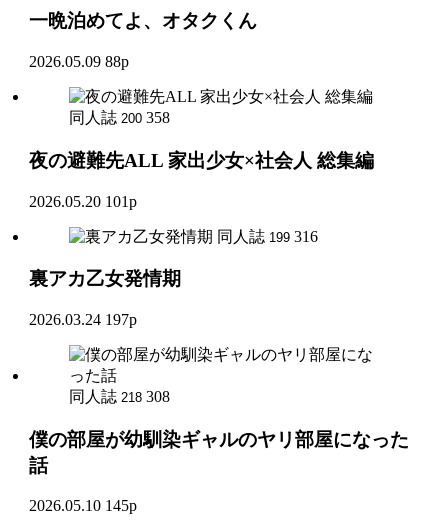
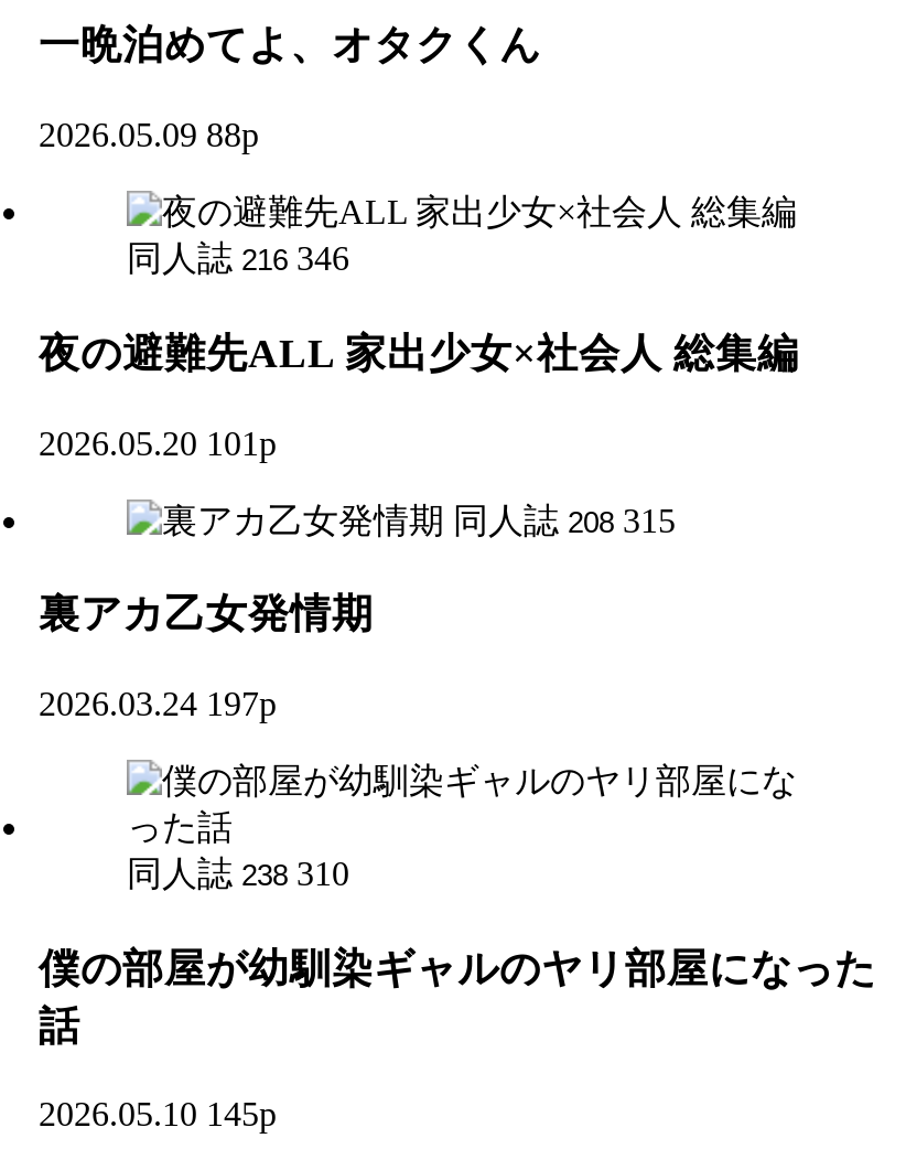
- 同人誌 200 358
+ 同人誌 216 346

- 同人誌 199 316
+ 同人誌 208 315

- 同人誌 218 308
+ 同人誌 238 310
